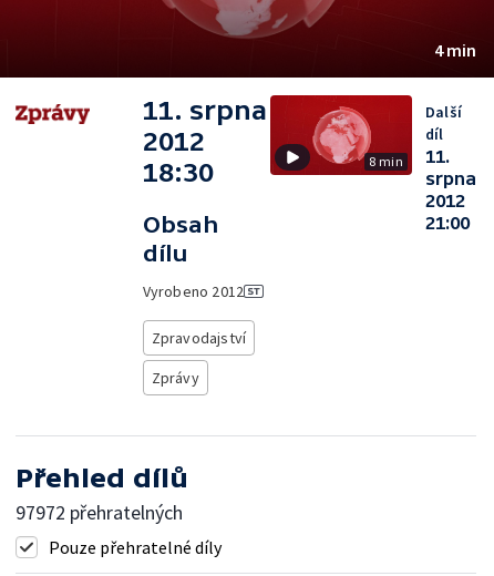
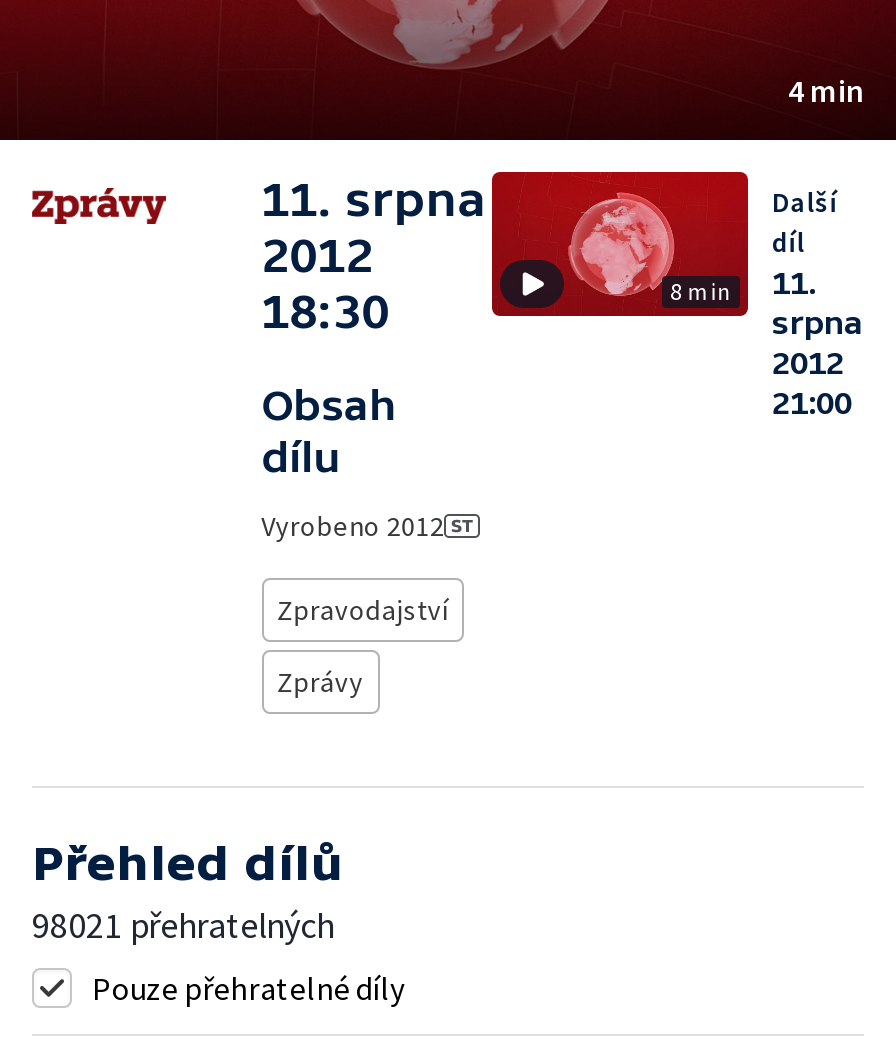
- 97972 přehratelných
+ 98021 přehratelných
